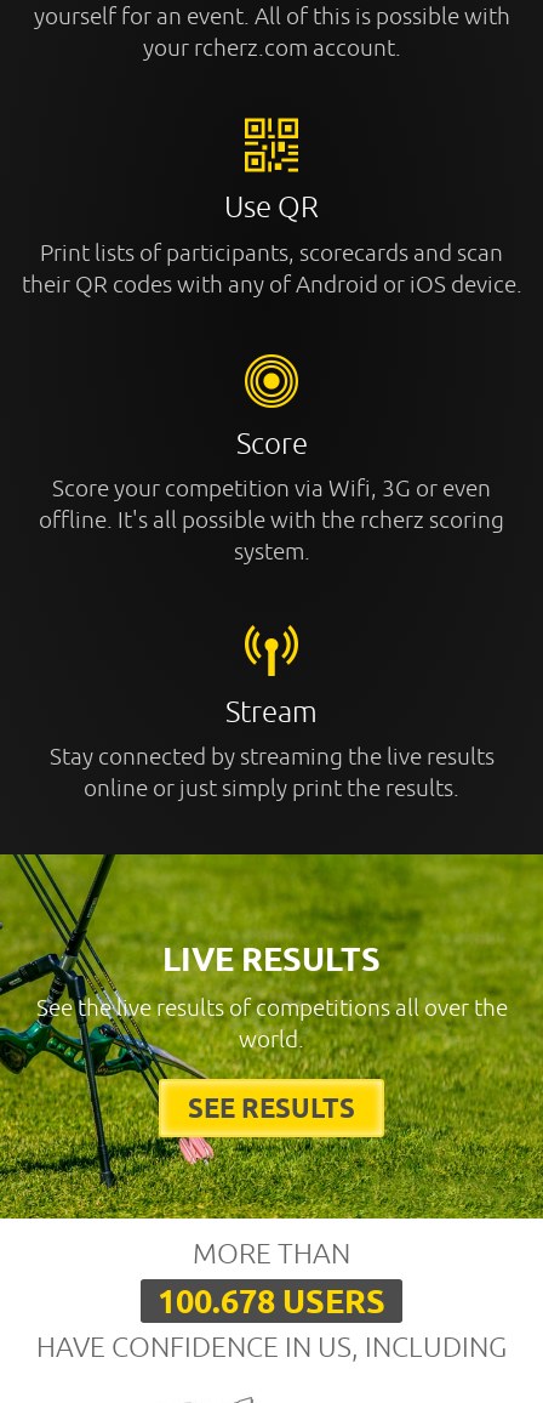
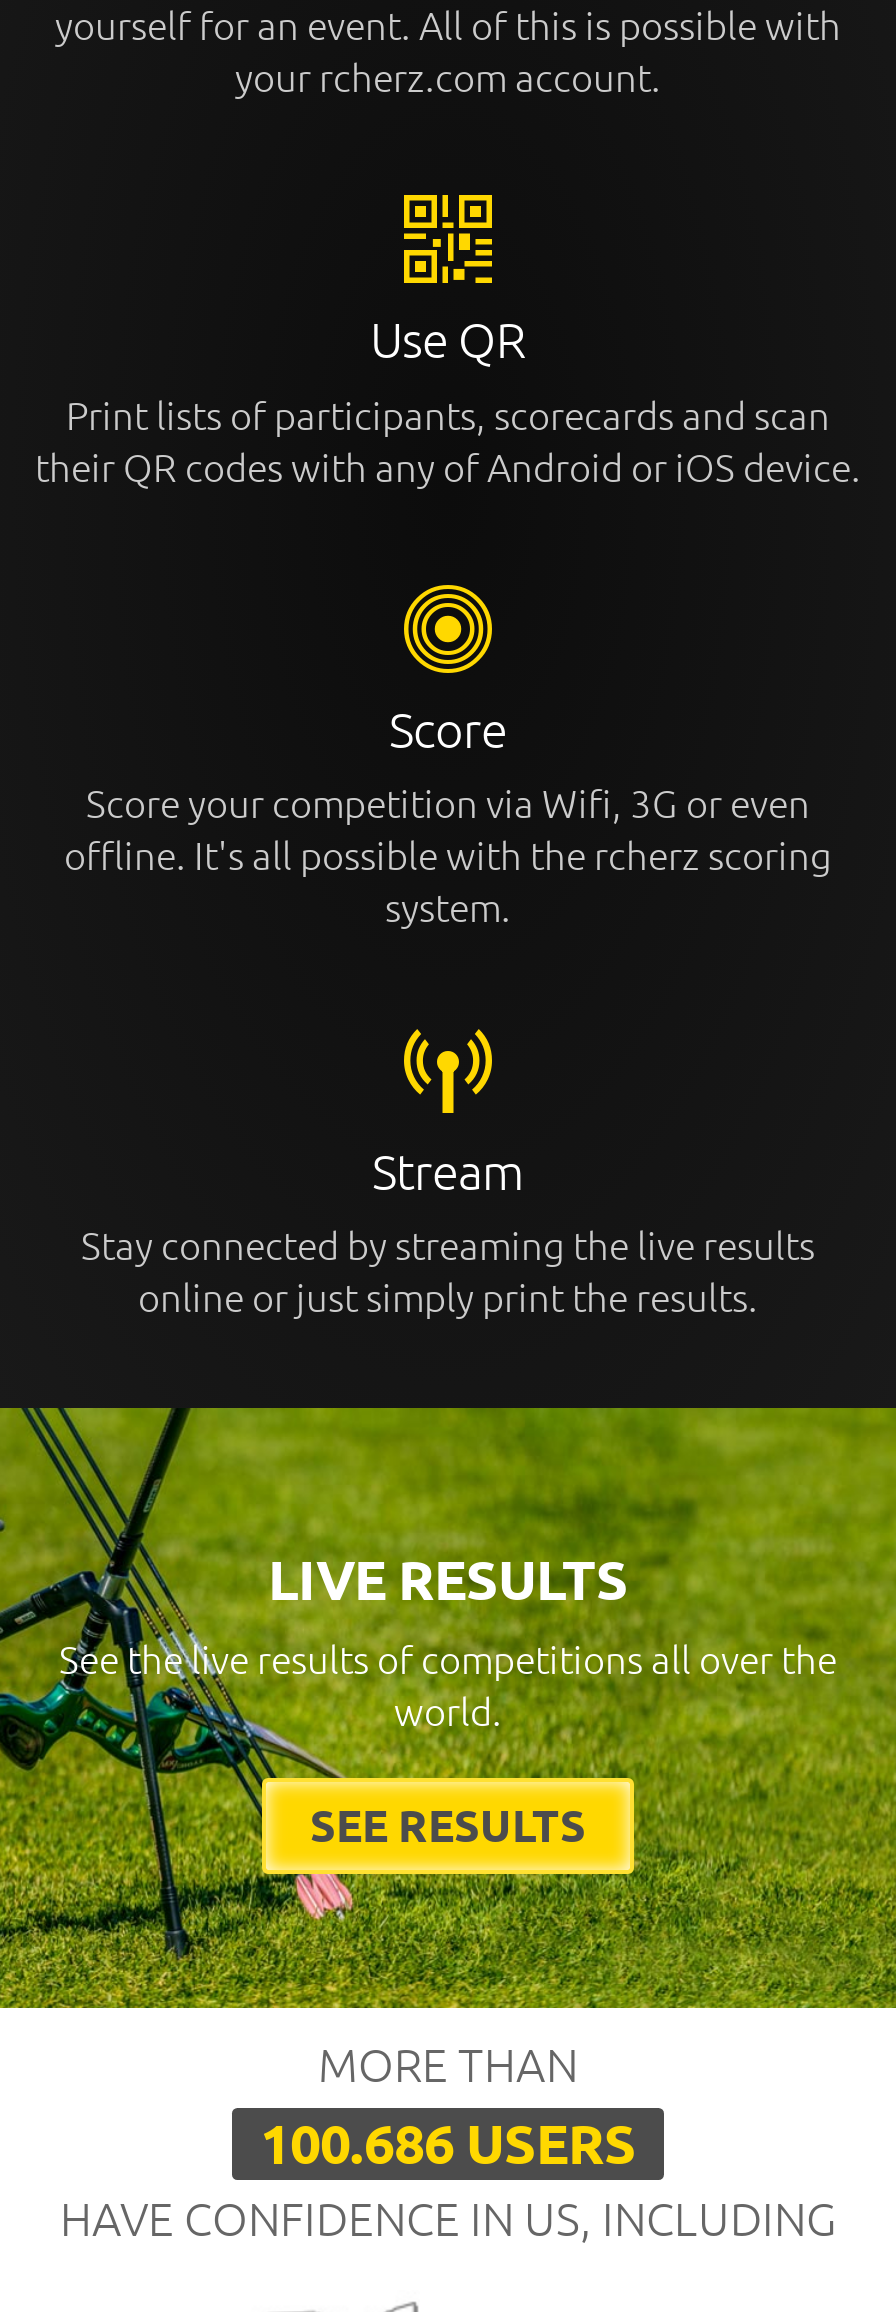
- 100.678 USERS
+ 100.686 USERS
